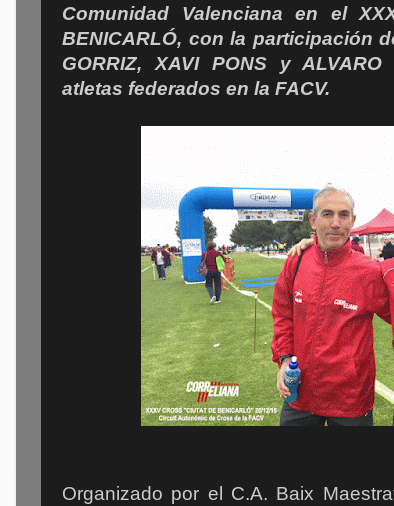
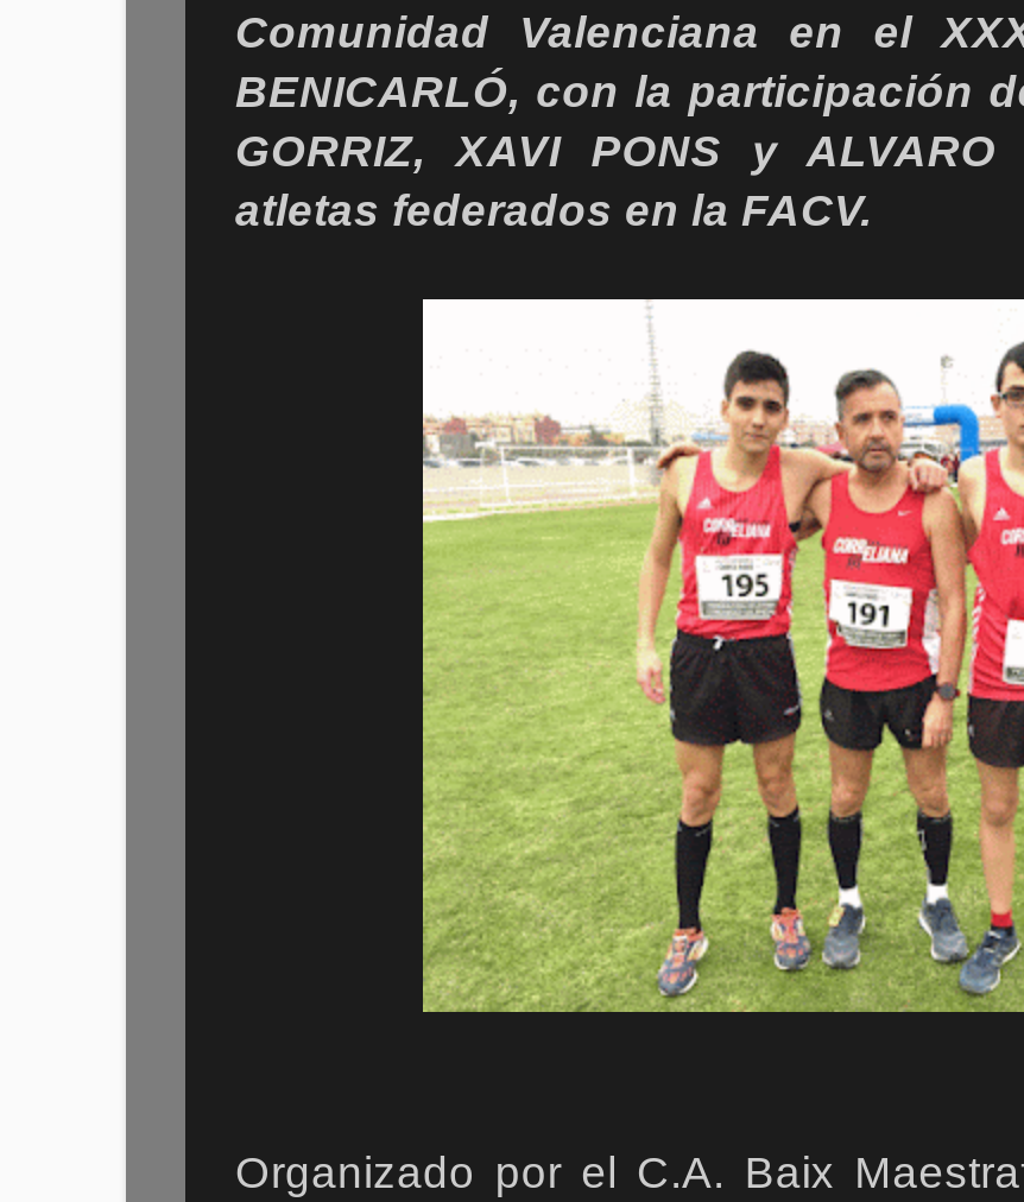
- [image]
+ [image]
